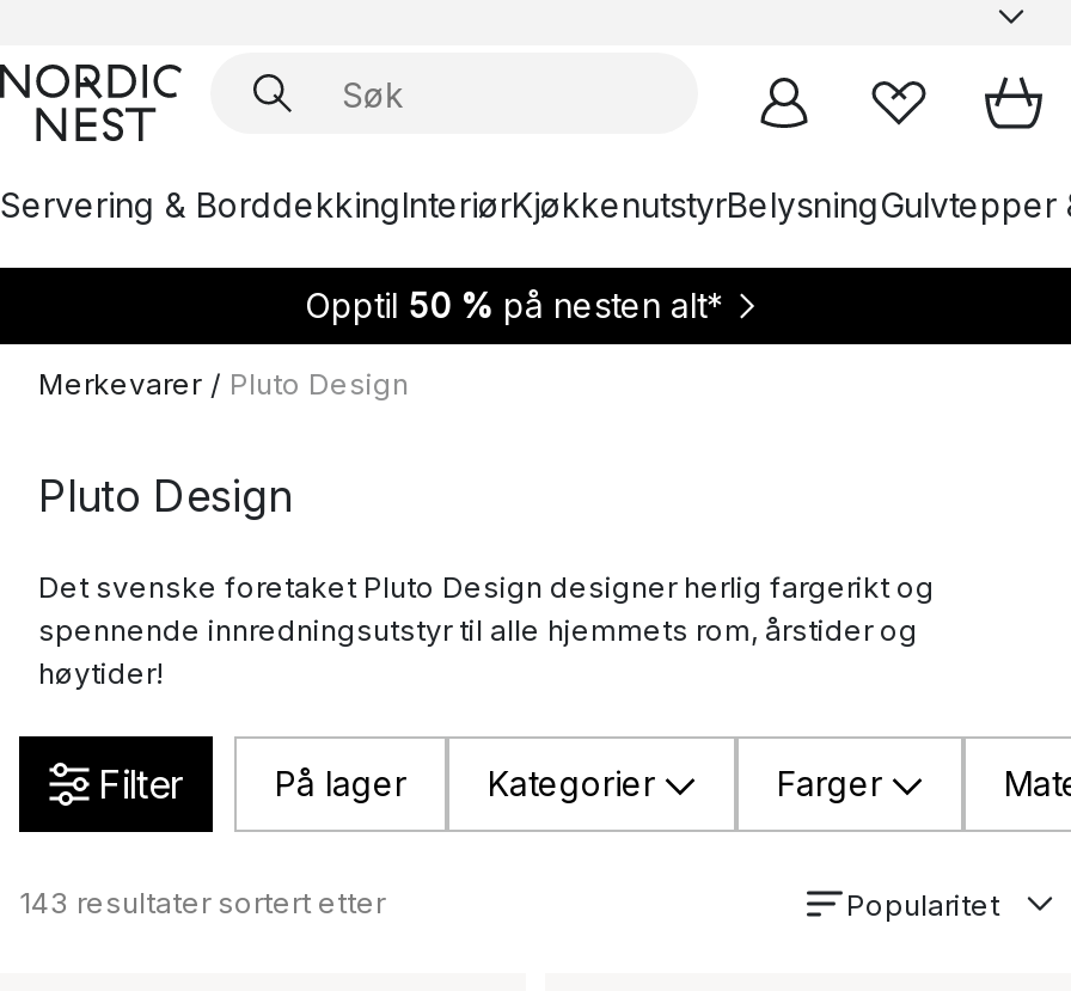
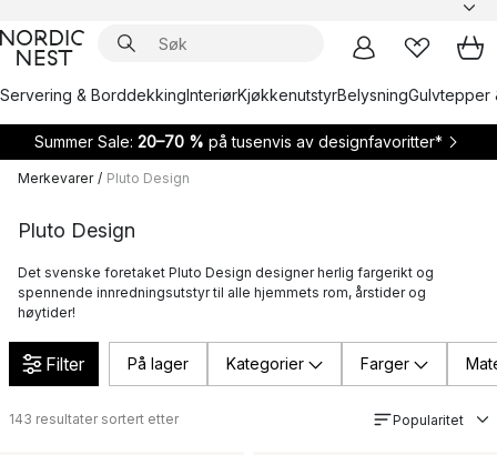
- Opptil 50 % på nesten alt*
+ Summer Sale: 20–70 % på tusenvis av designfavoritter*
